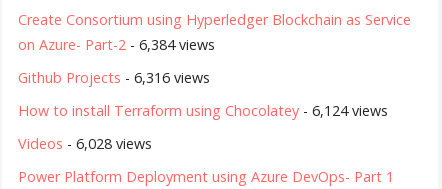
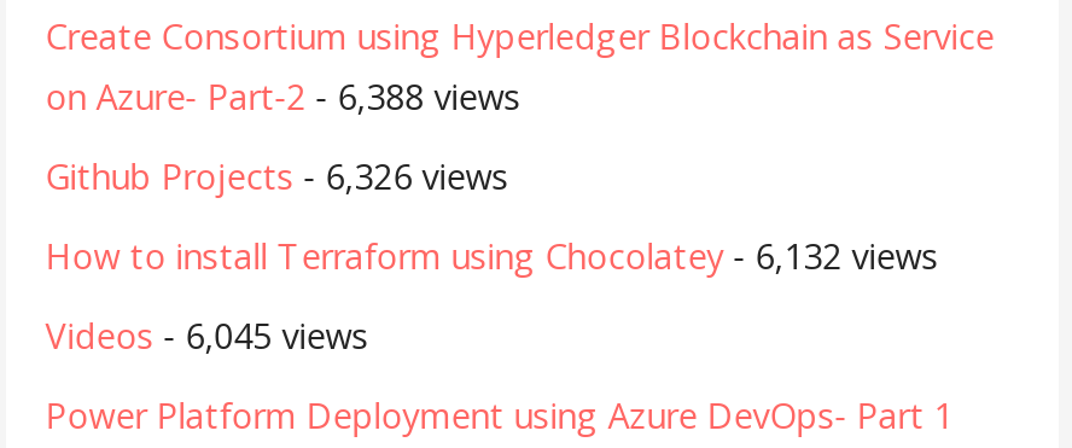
- on Azure- Part-2 - 6,384 views
+ on Azure- Part-2 - 6,388 views

- Github Projects - 6,316 views
+ Github Projects - 6,326 views

- How to install Terraform using Chocolatey - 6,124 views
+ How to install Terraform using Chocolatey - 6,132 views

- Videos - 6,028 views
+ Videos - 6,045 views
